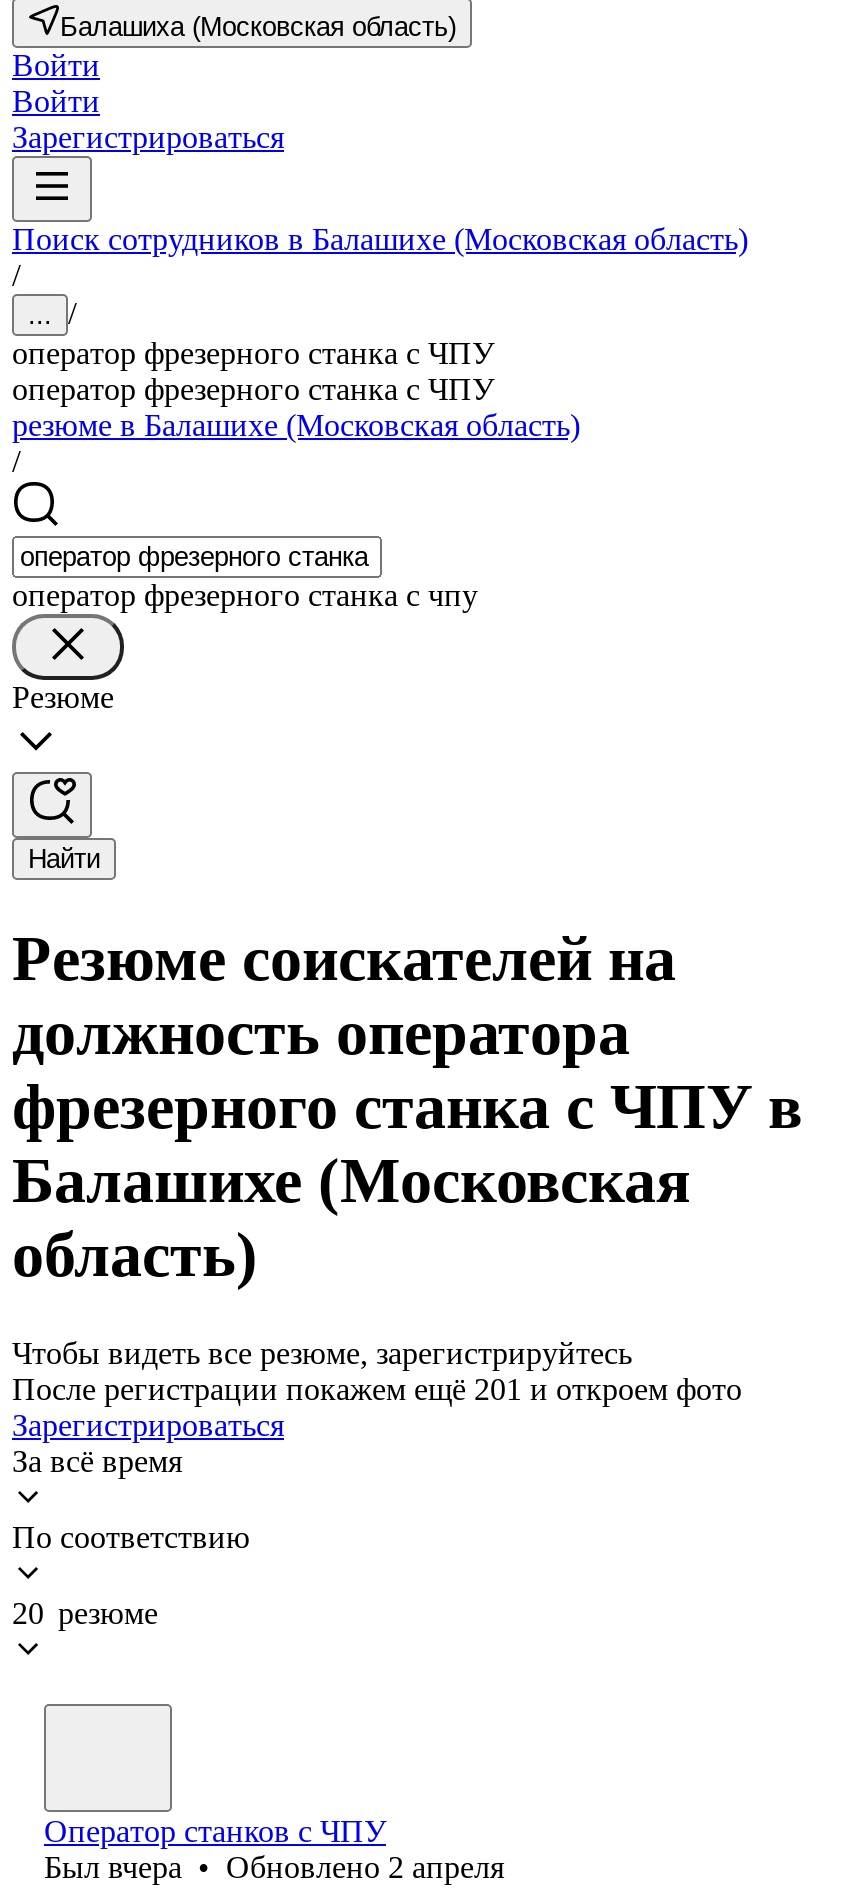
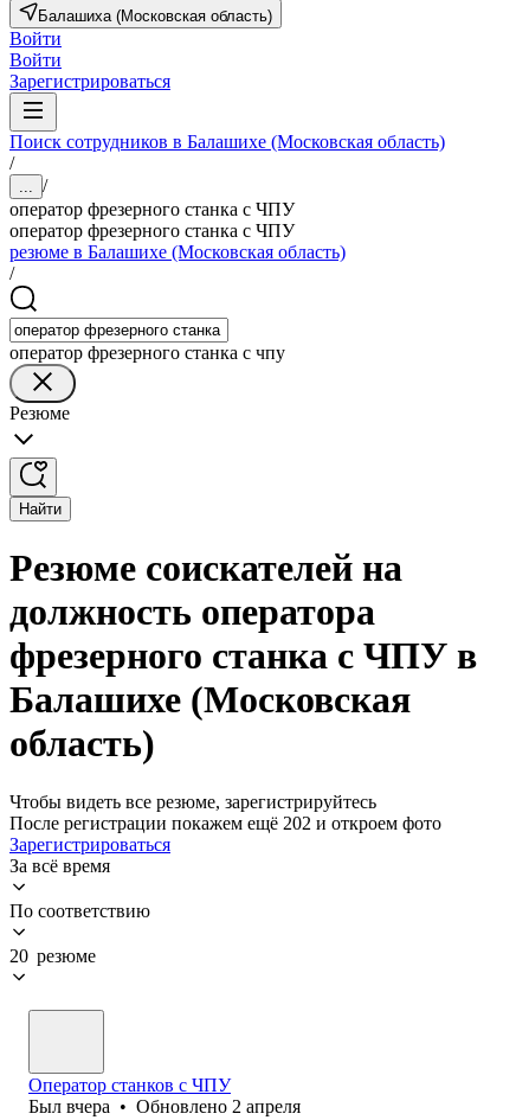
- После регистрации покажем ещё 201 и откроем фото
+ После регистрации покажем ещё 202 и откроем фото
